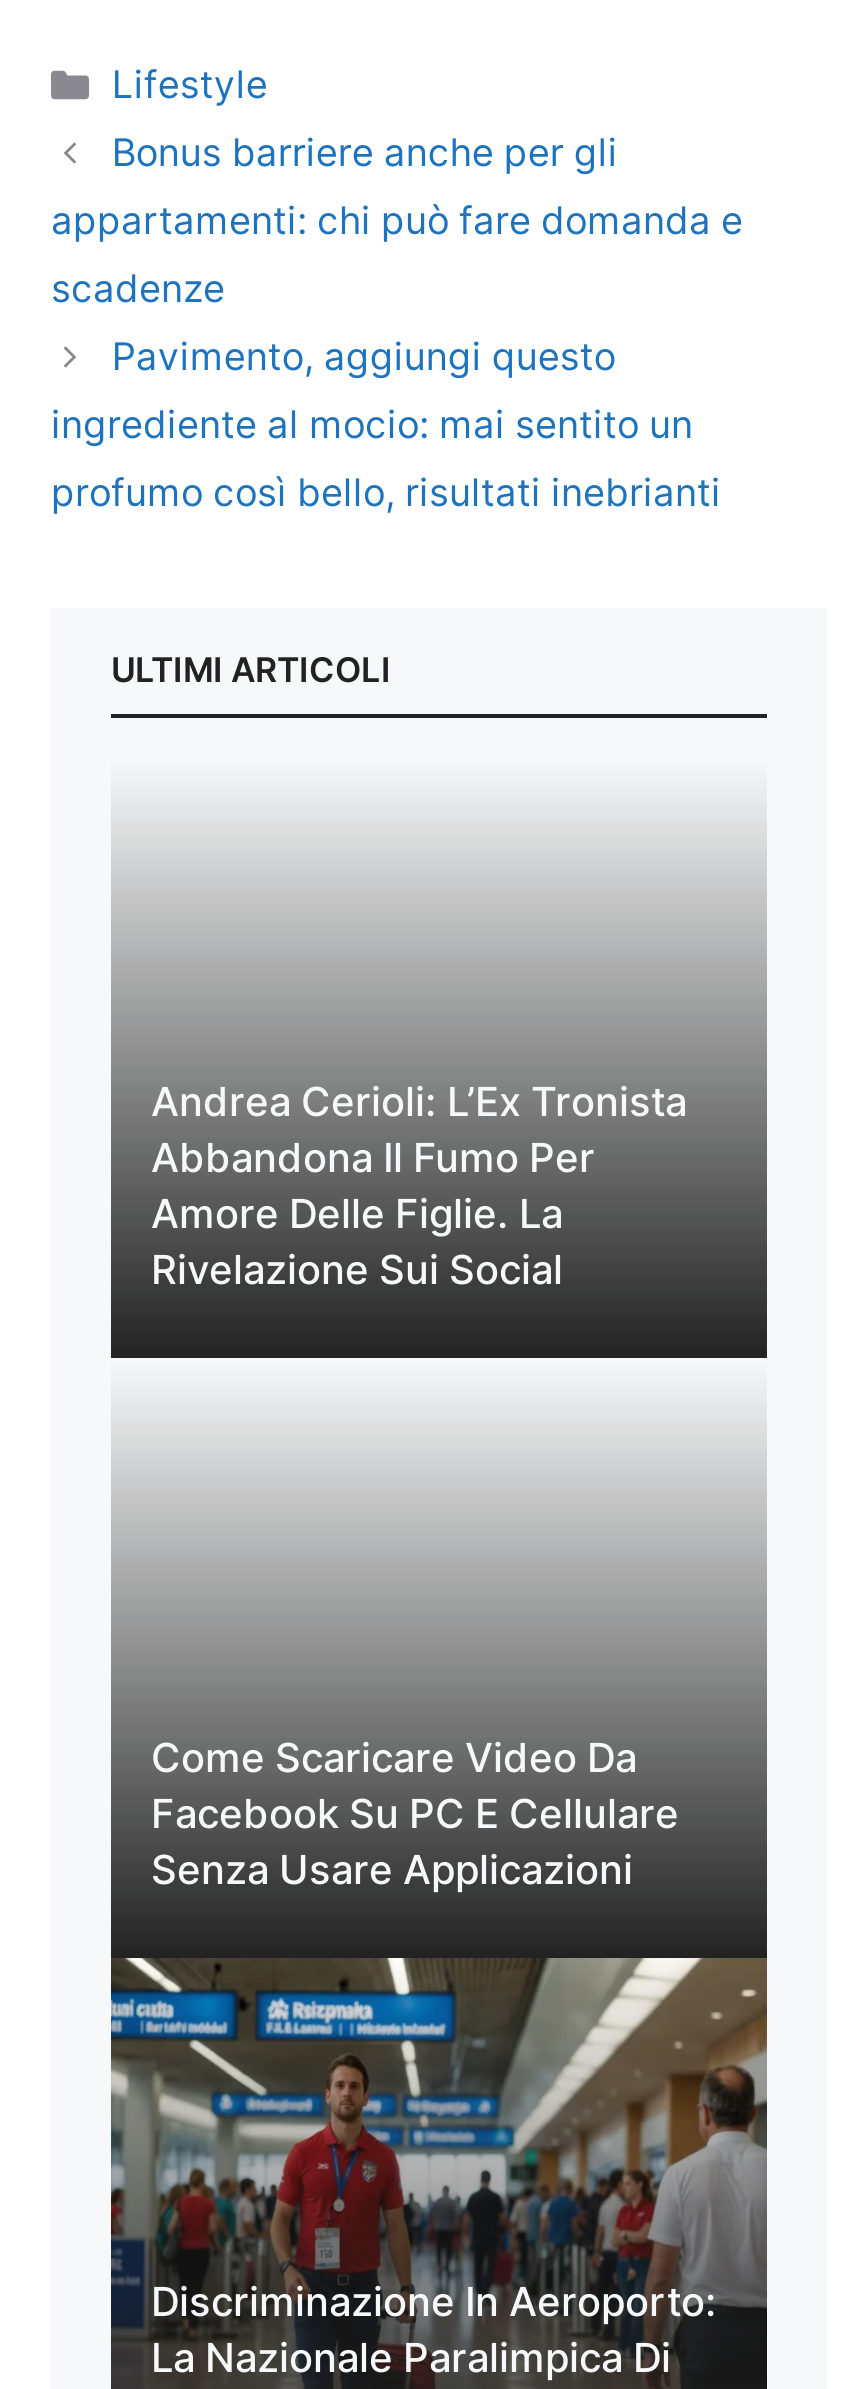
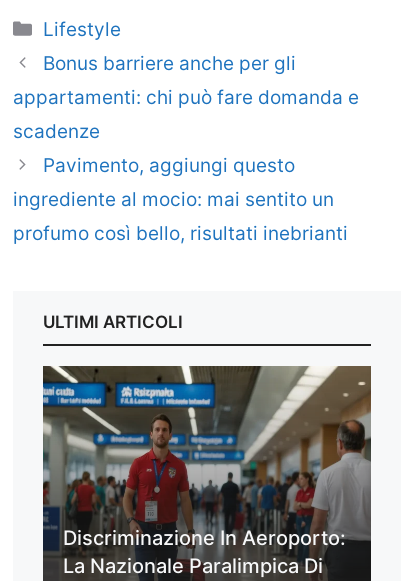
- [image]
- Andrea Cerioli: L’Ex Tronista
- Abbandona Il Fumo Per
- Amore Delle Figlie. La
- Rivelazione Sui Social

- [image]
- Come Scaricare Video Da
- Facebook Su PC E Cellulare
- Senza Usare Applicazioni
